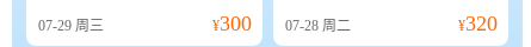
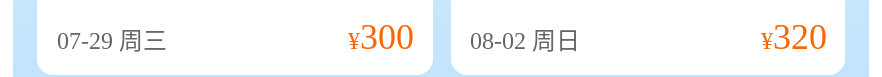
- ¥300 07-28周二
+ ¥300 08-02周日
